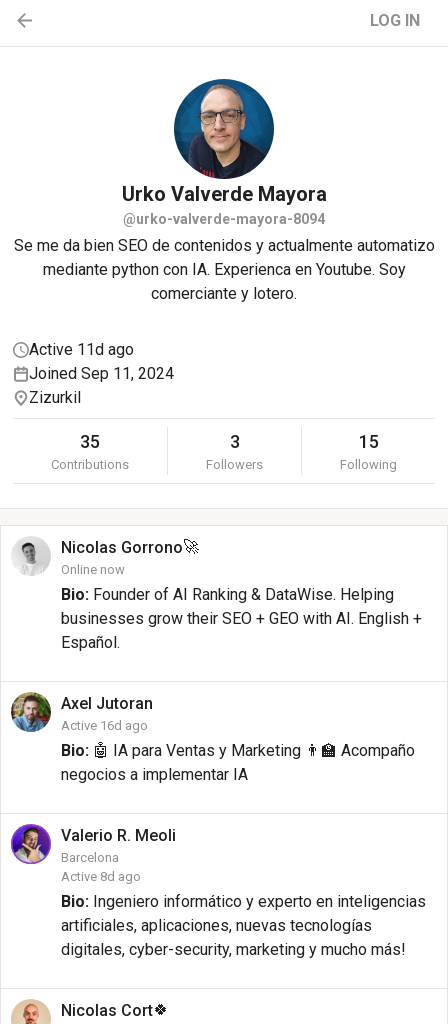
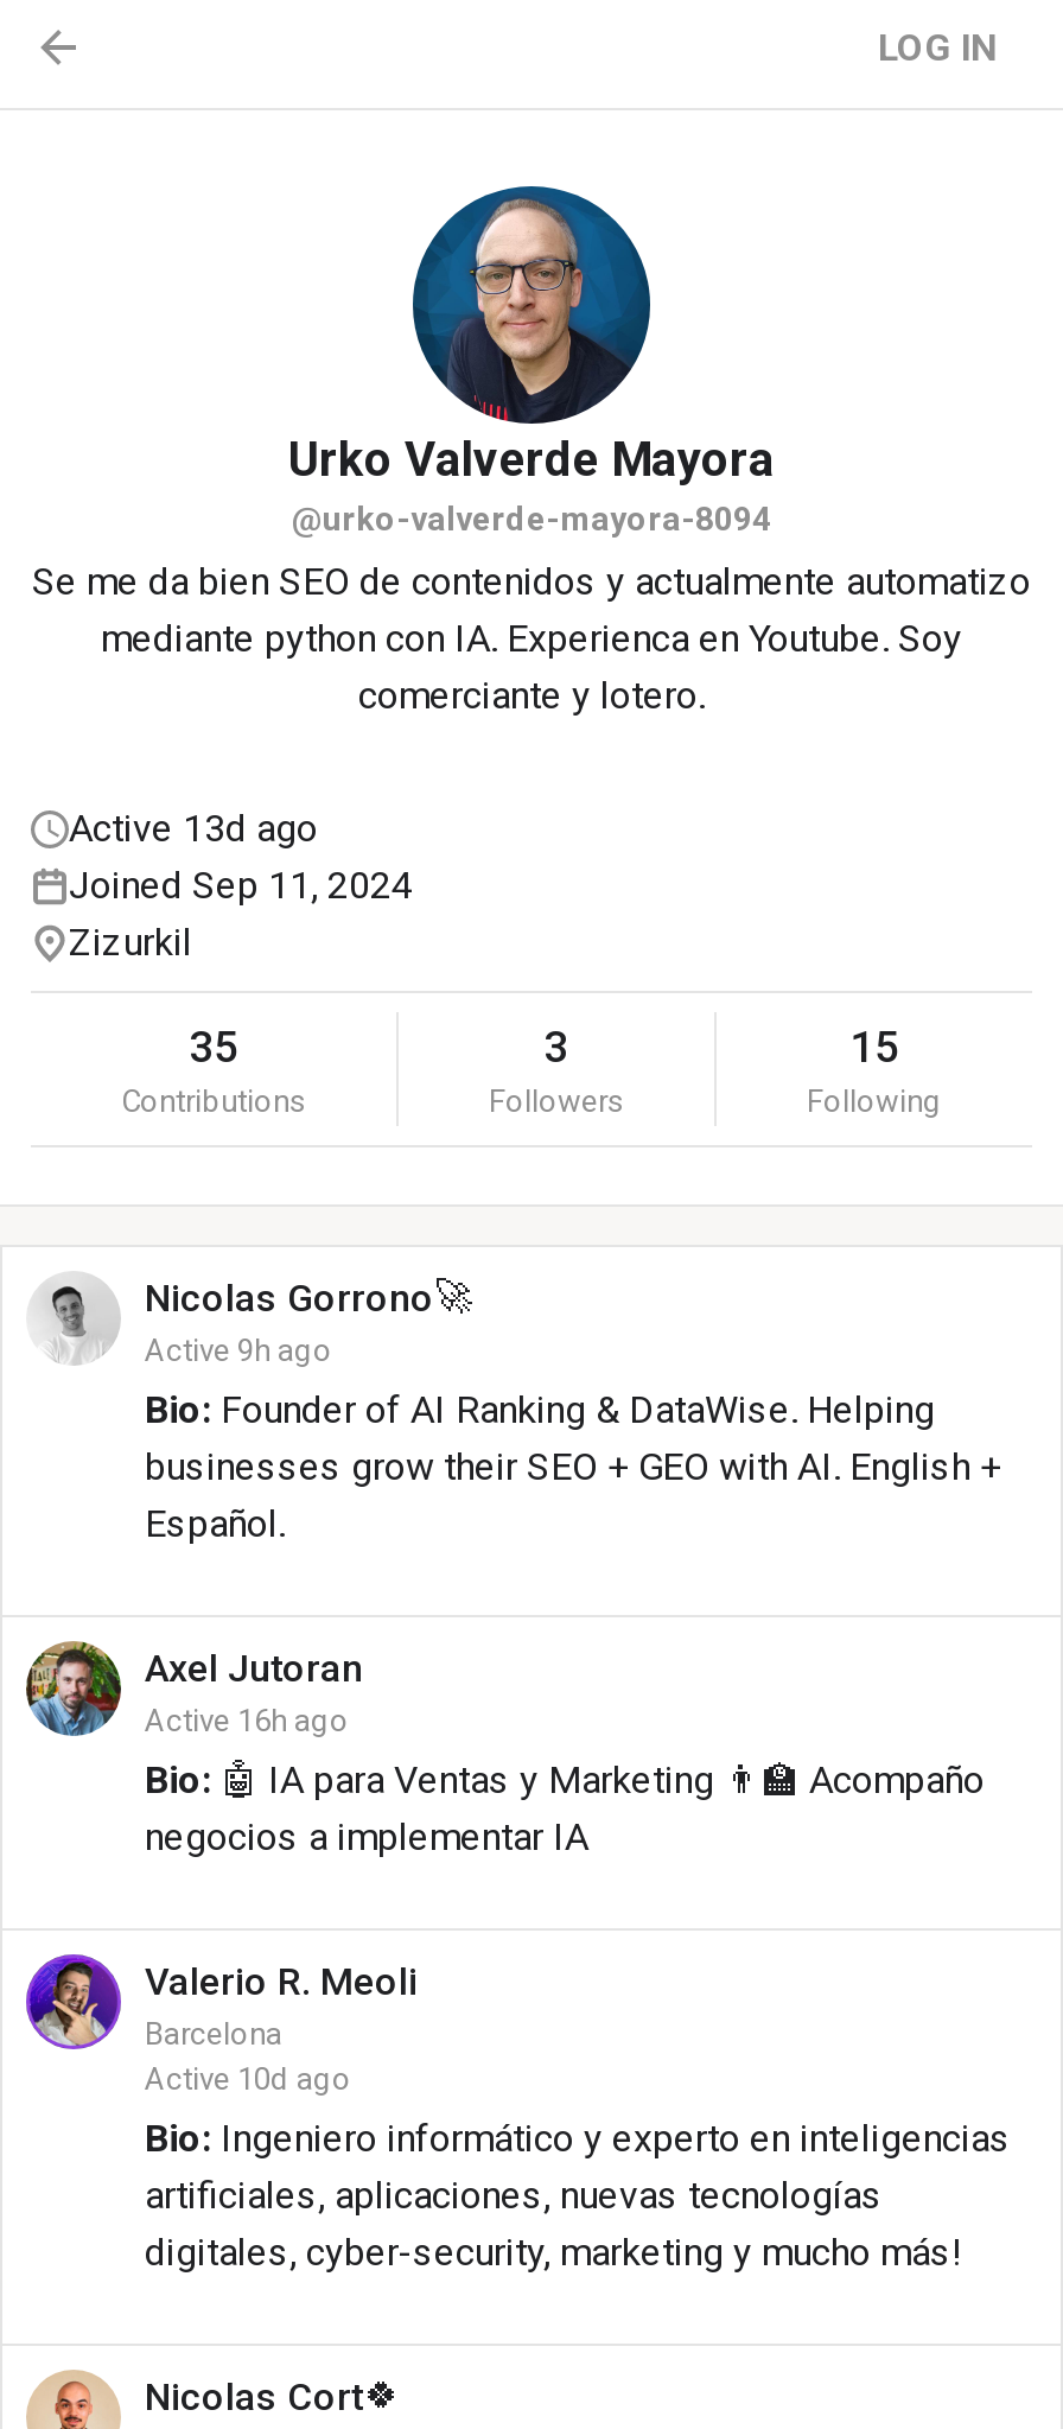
- Active 11d ago
+ Active 13d ago

- Online now
+ Active 9h ago

- Active 16d ago
+ Active 16h ago

- Active 8d ago
+ Active 10d ago
